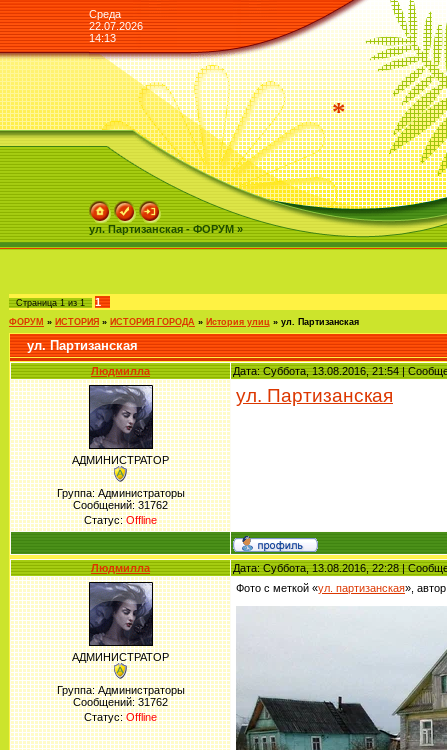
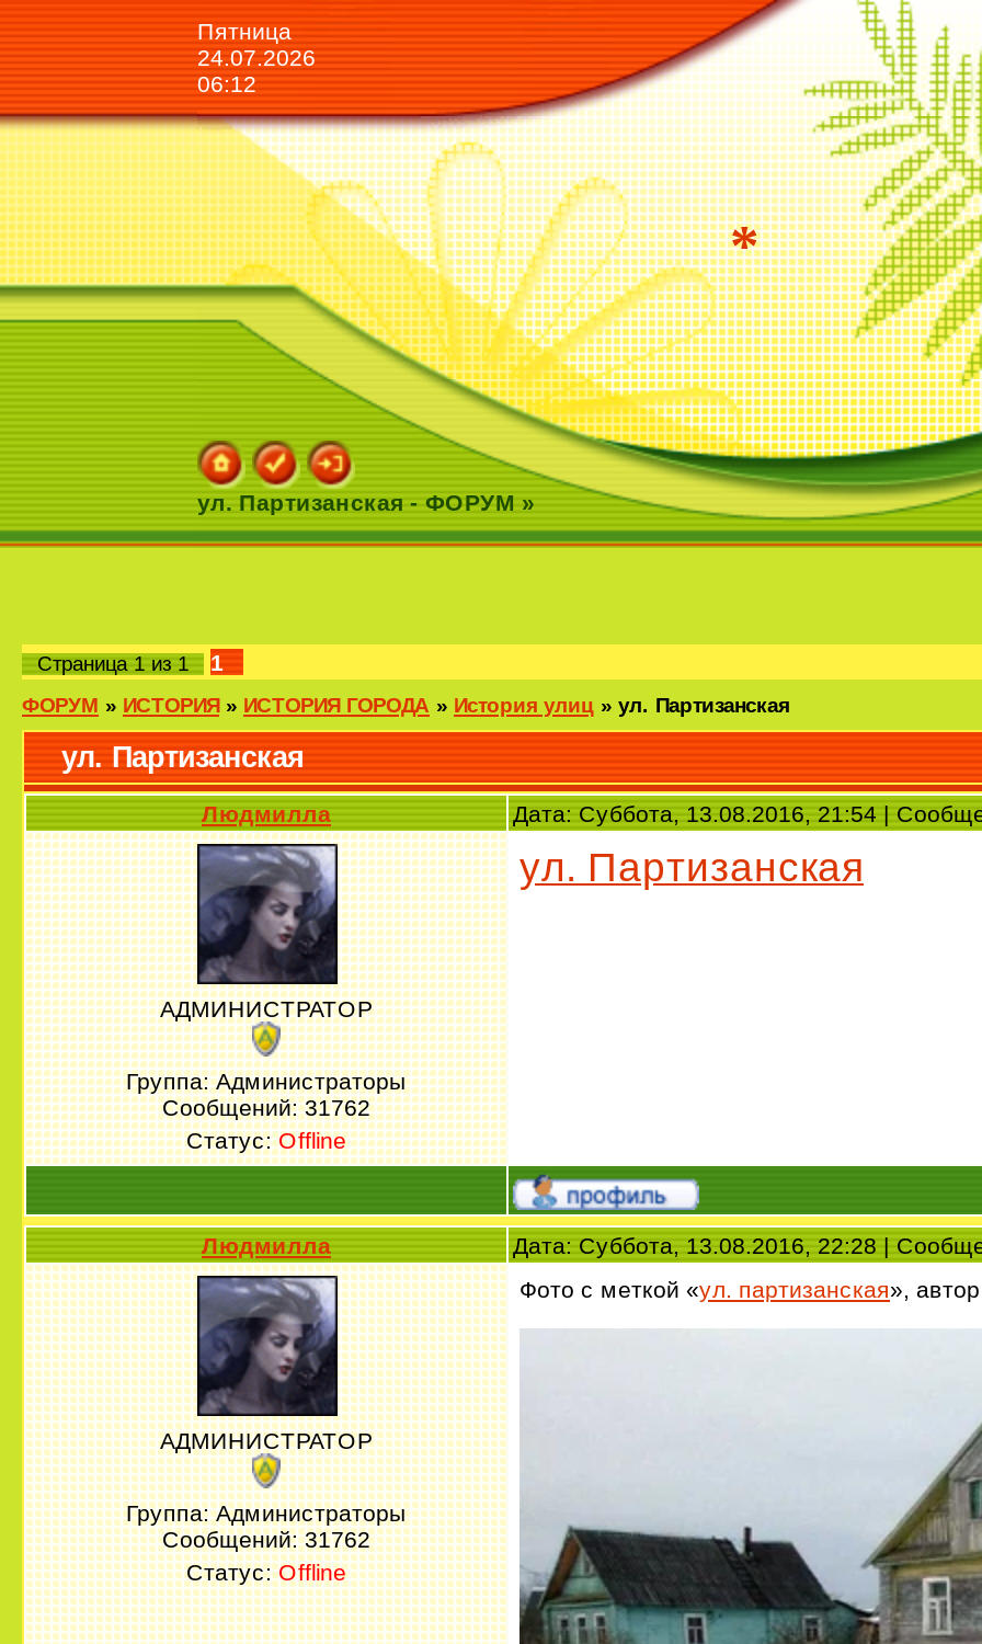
- Среда
- 22.07.2026
- 14:13
+ Пятница
+ 24.07.2026
+ 06:12
